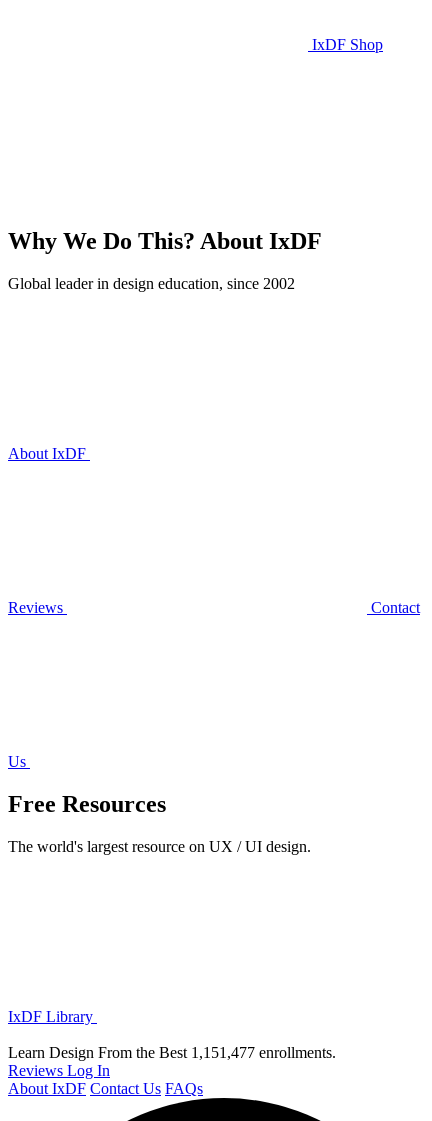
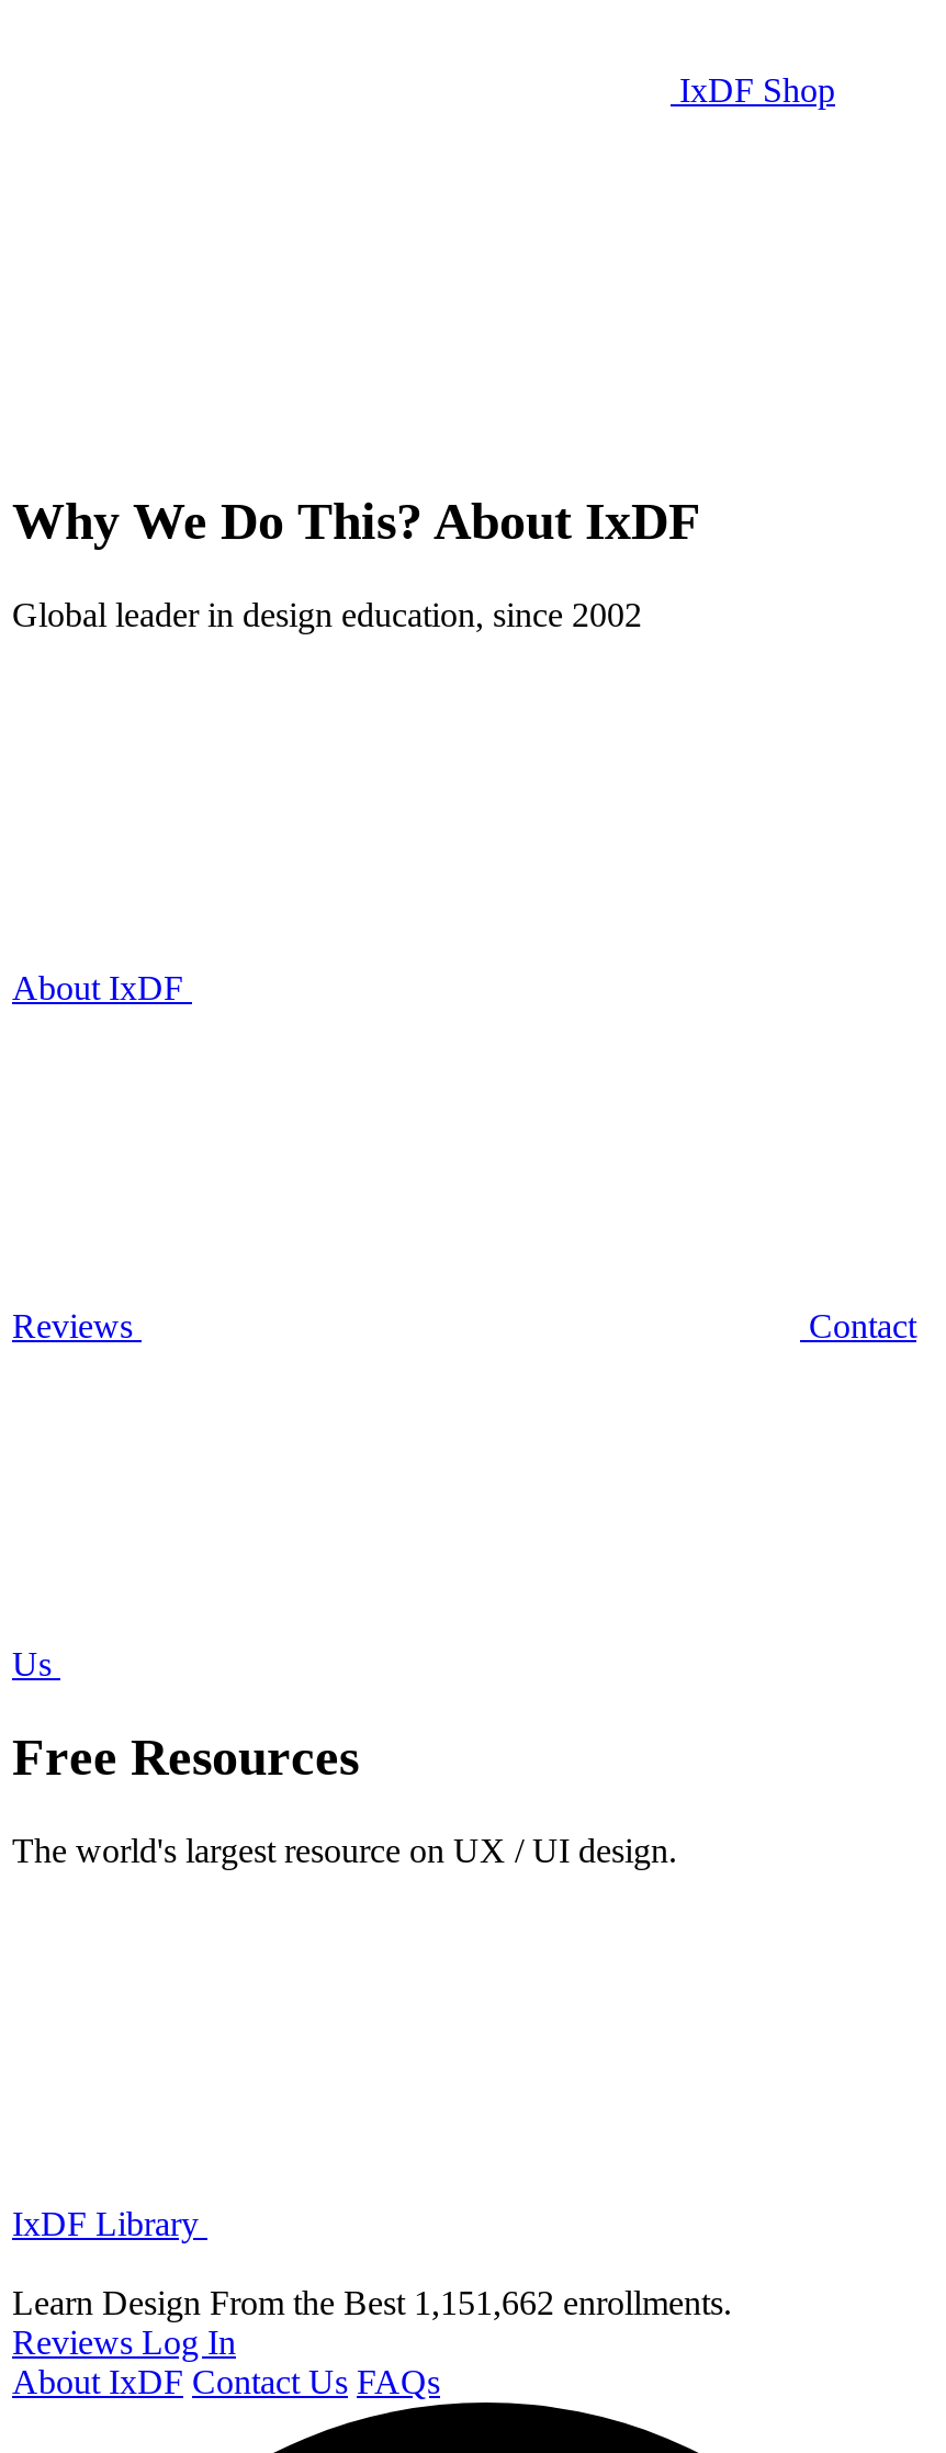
- Learn Design From the Best 1,151,477 enrollments.
+ Learn Design From the Best 1,151,662 enrollments.
